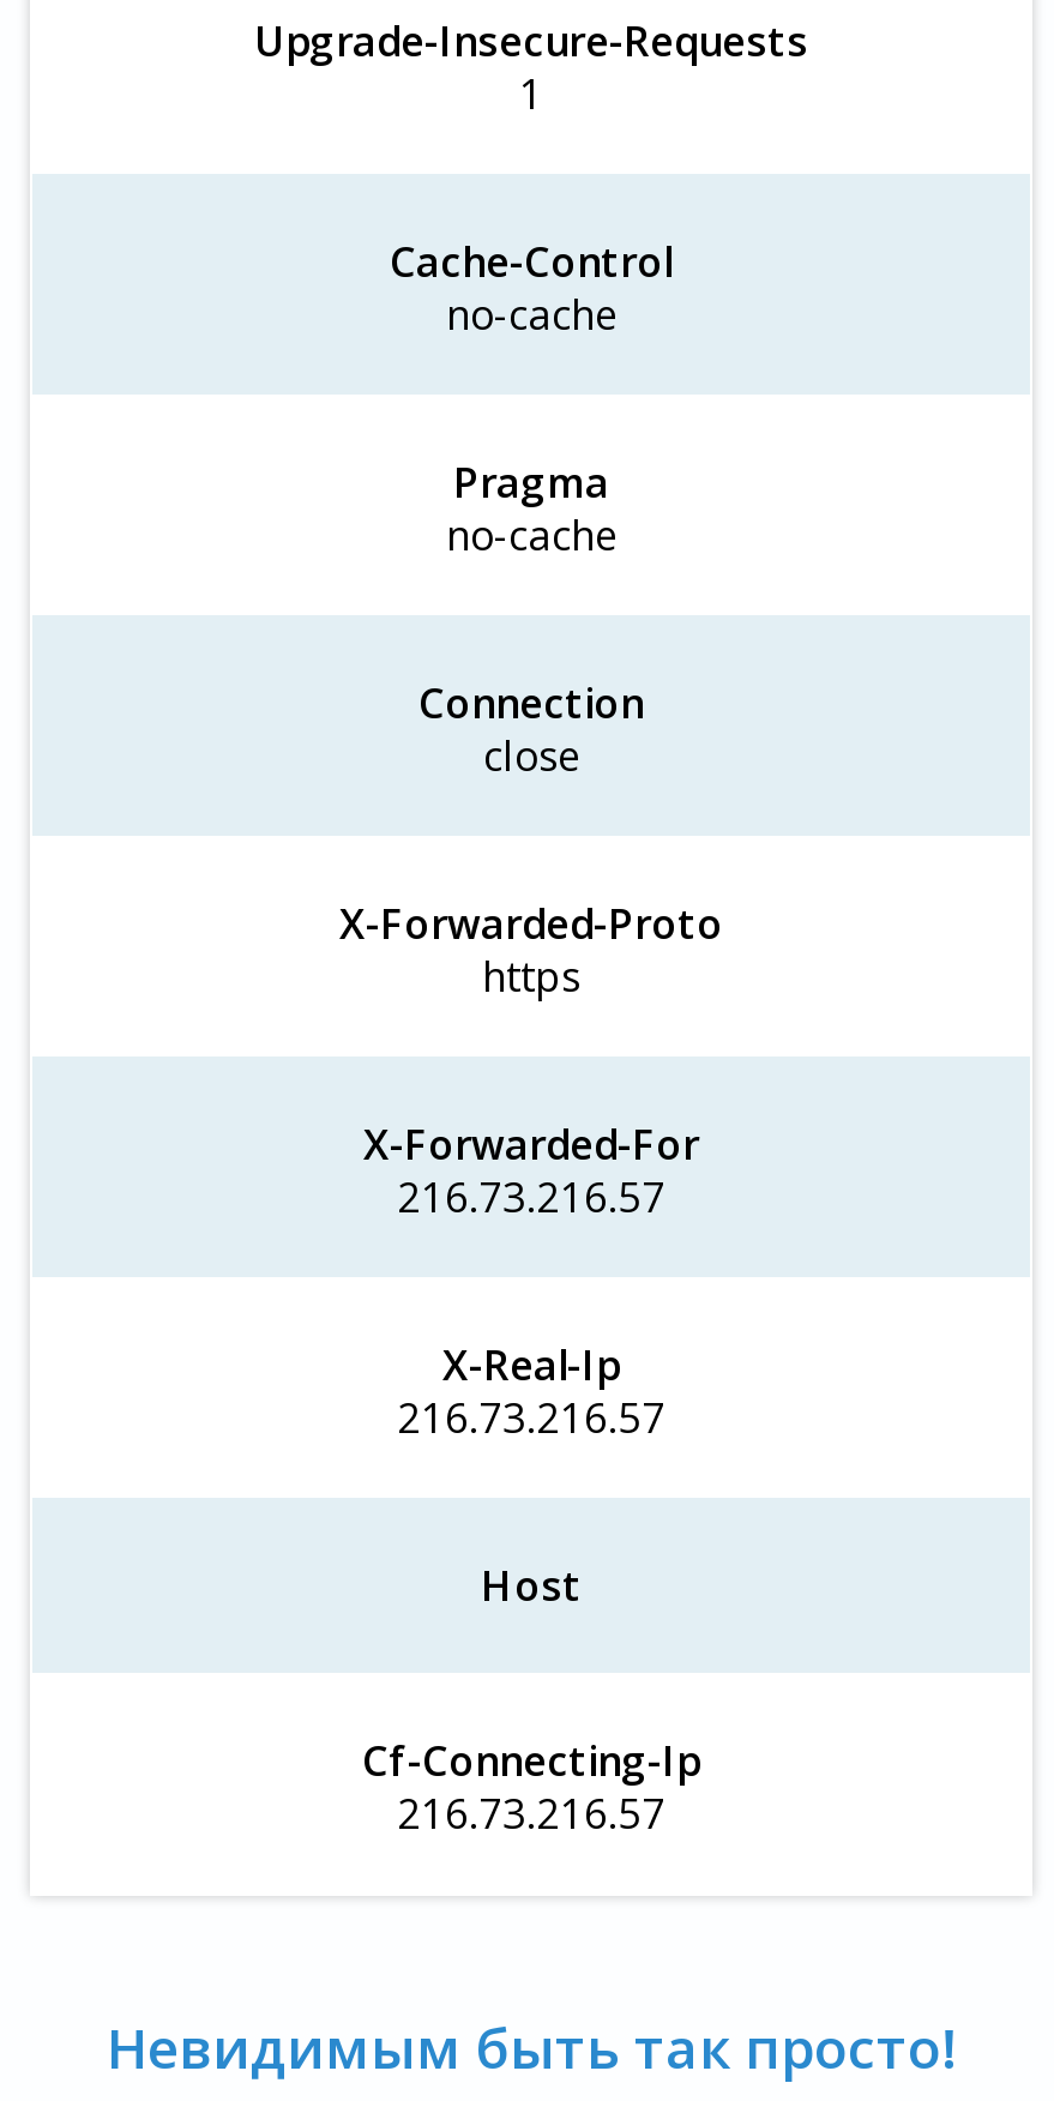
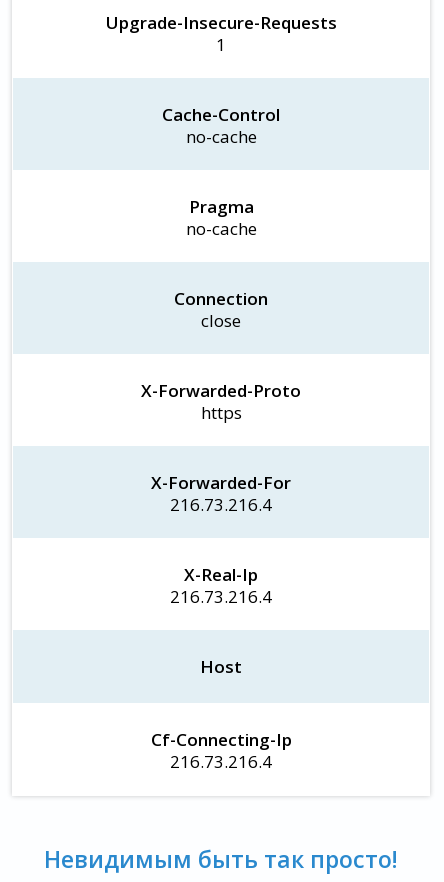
- 216.73.216.57
+ 216.73.216.4

- 216.73.216.57
+ 216.73.216.4

- 216.73.216.57
+ 216.73.216.4
